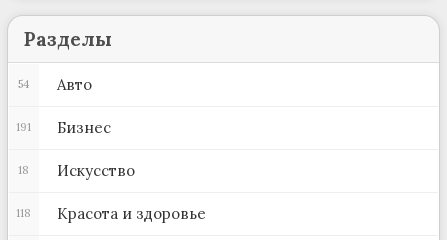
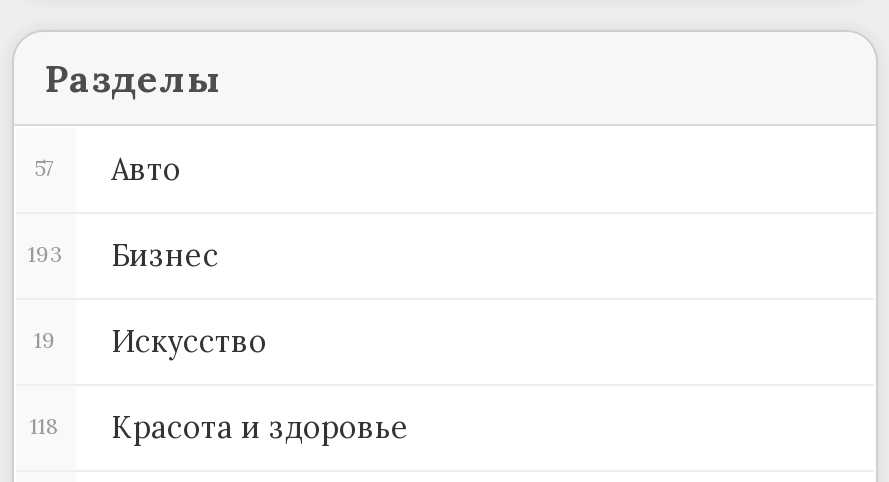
- 54 Авто
+ 57 Авто

- 191 Бизнес
+ 193 Бизнес

- 18 Искусство
+ 19 Искусство
